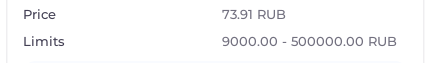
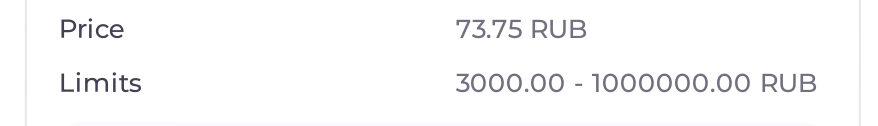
- 73.91 RUB
+ 73.75 RUB

- 9000.00 - 500000.00 RUB
+ 3000.00 - 1000000.00 RUB
